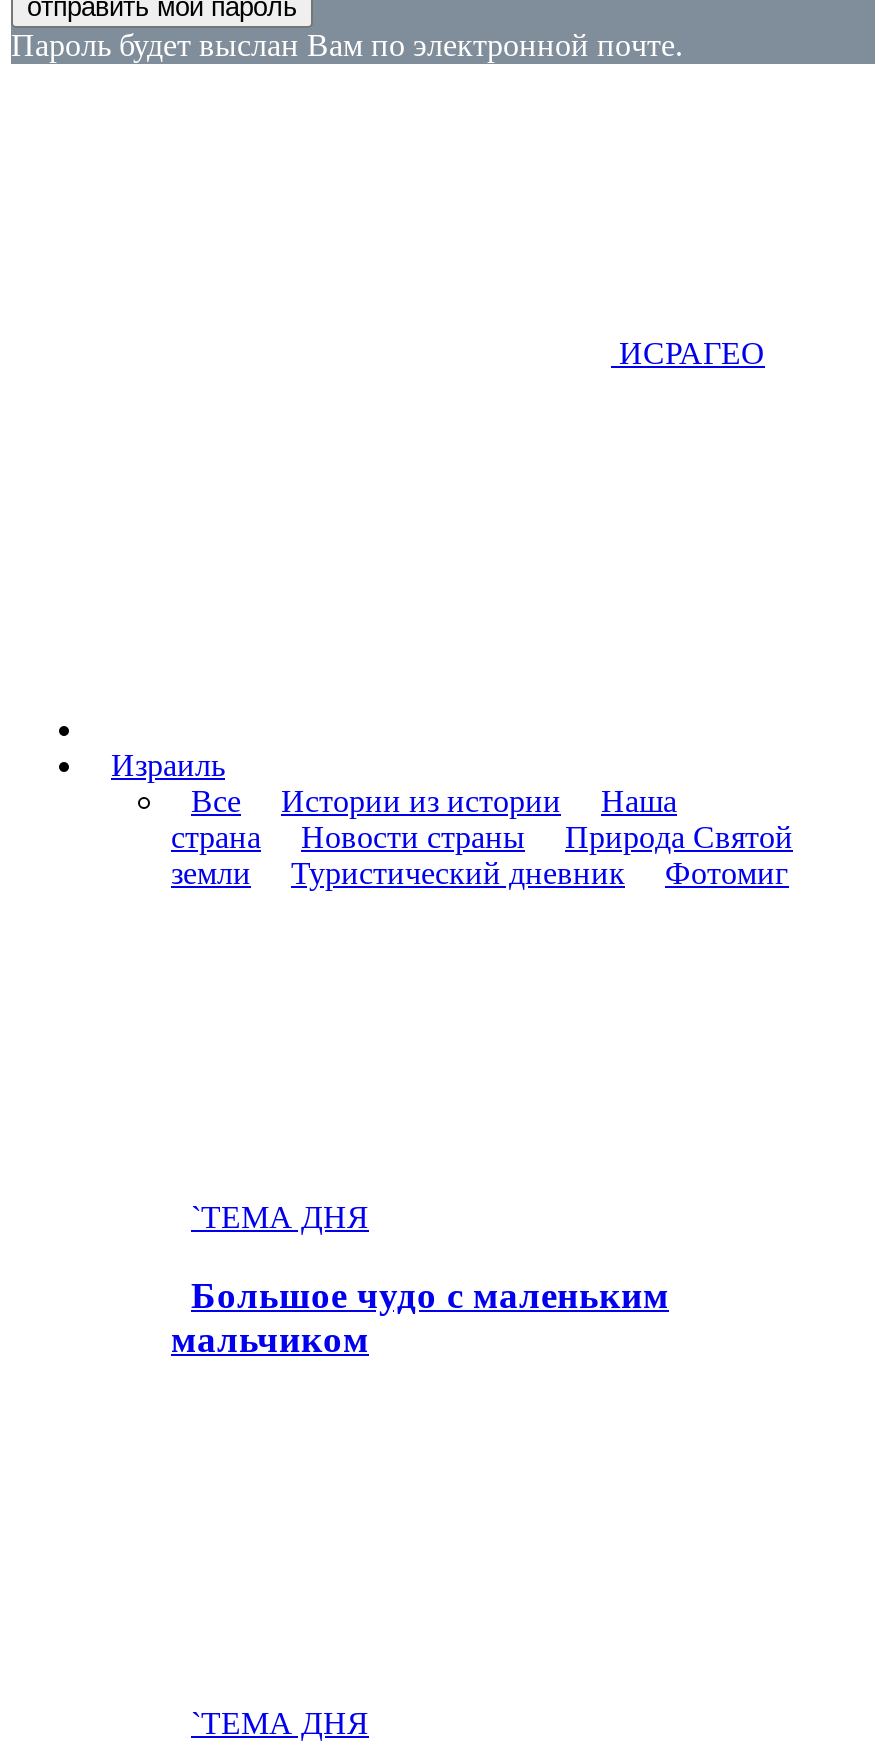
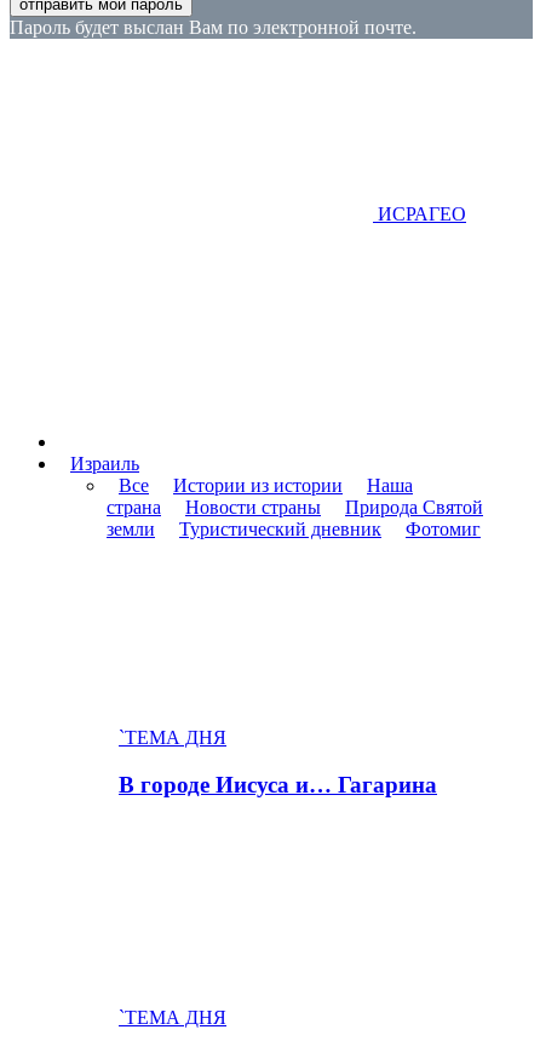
- Большое чудо с маленьким
- мальчиком
+ В городе Иисуса и… Гагарина
